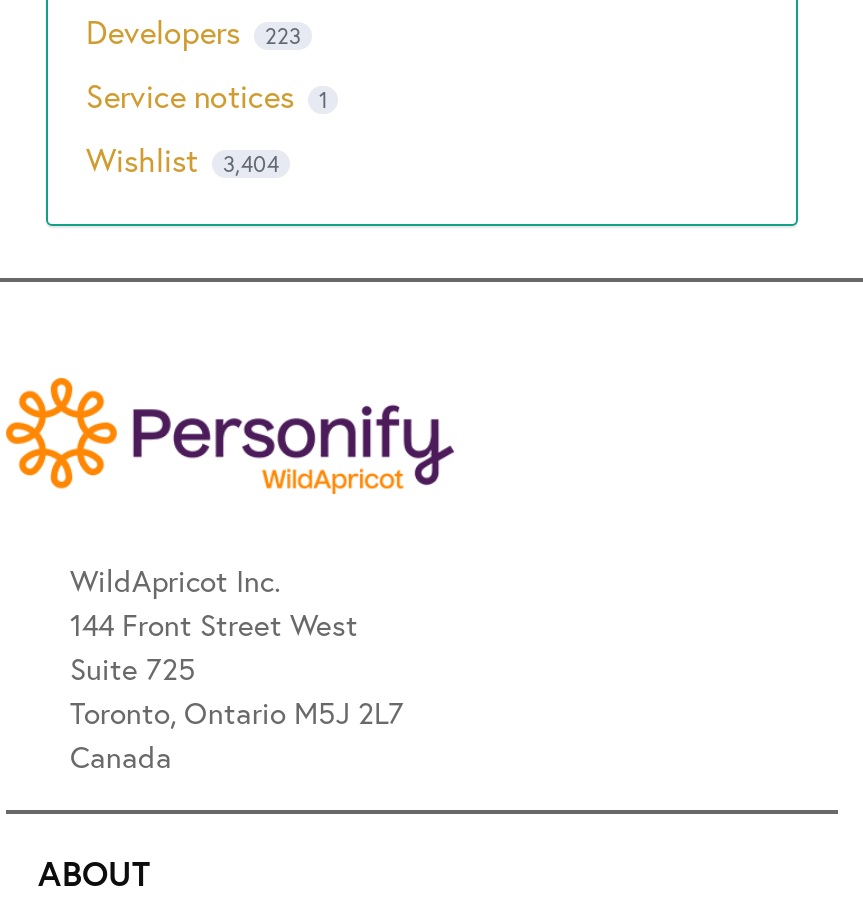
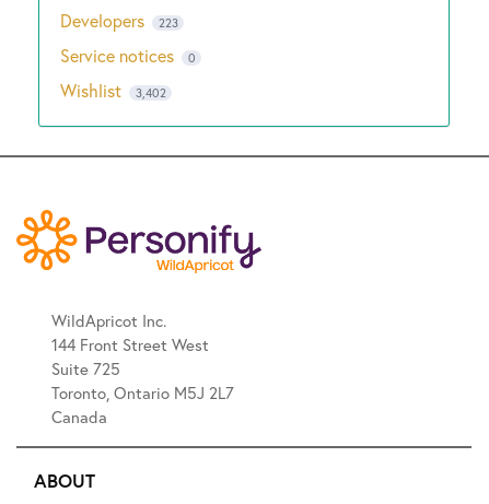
- Service notices 1
+ Service notices 0

- Wishlist 3,404
+ Wishlist 3,402
